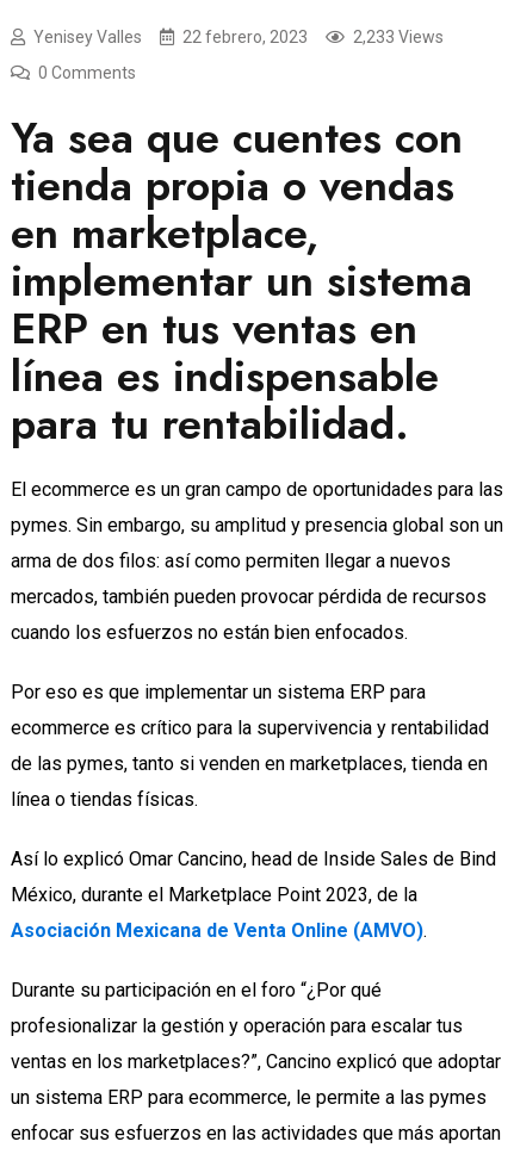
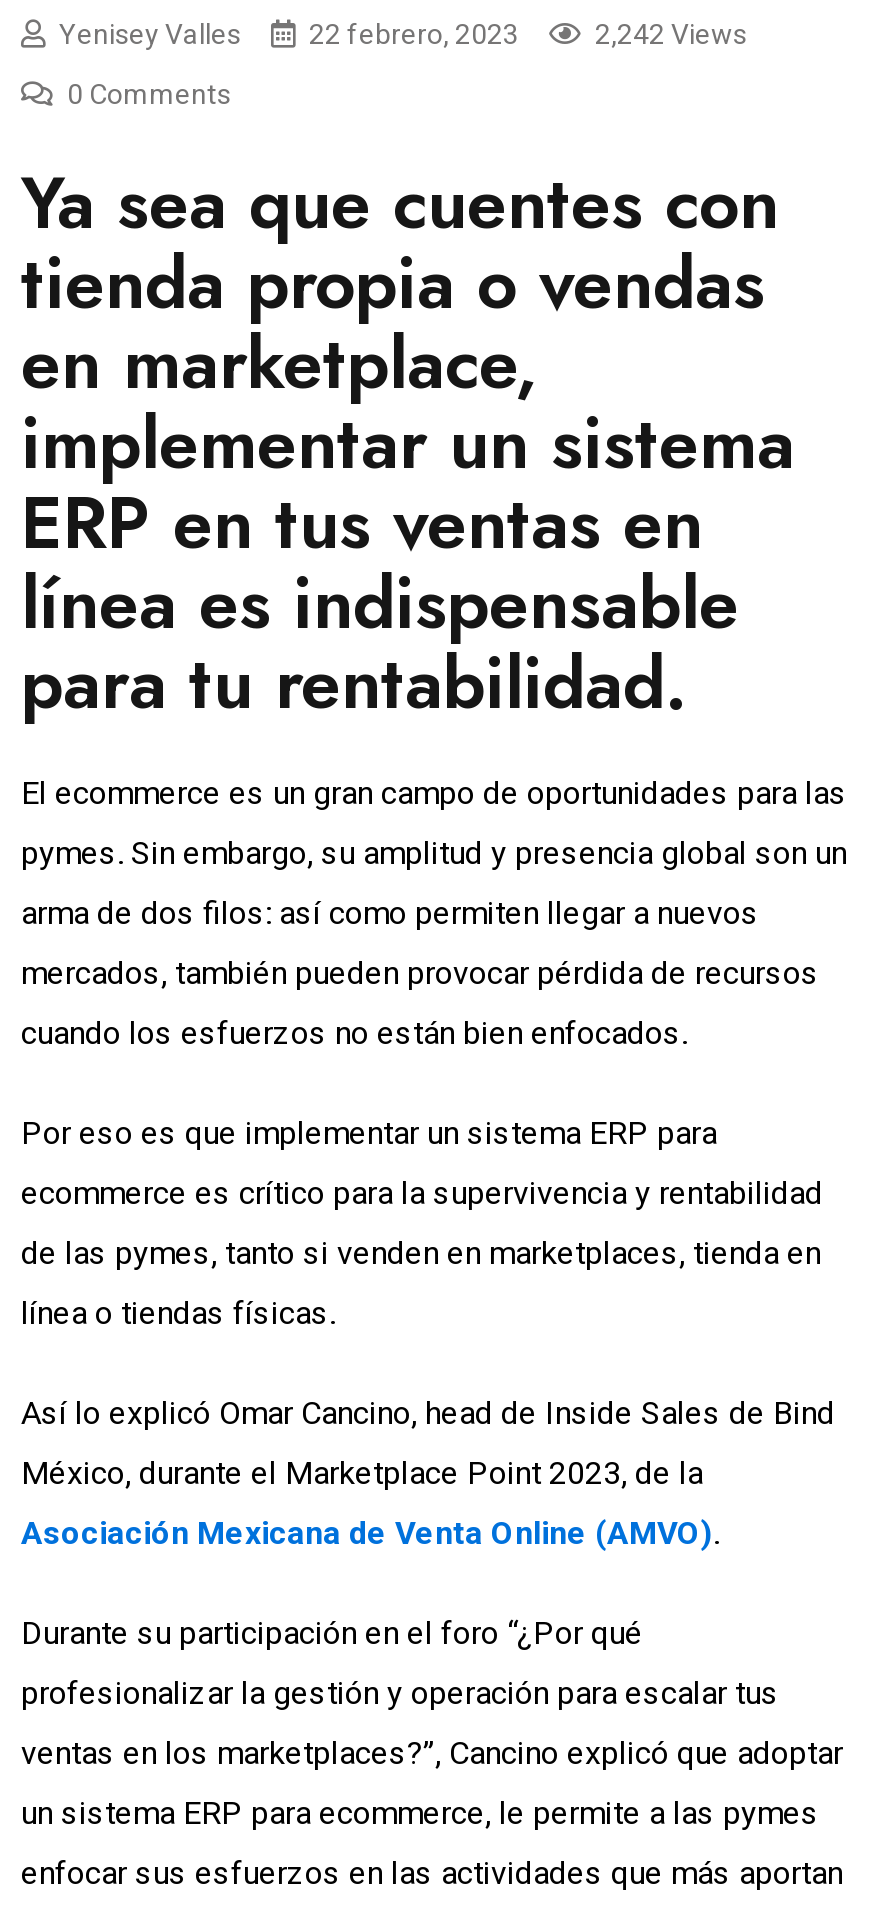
- 2,233 Views
+ 2,242 Views
